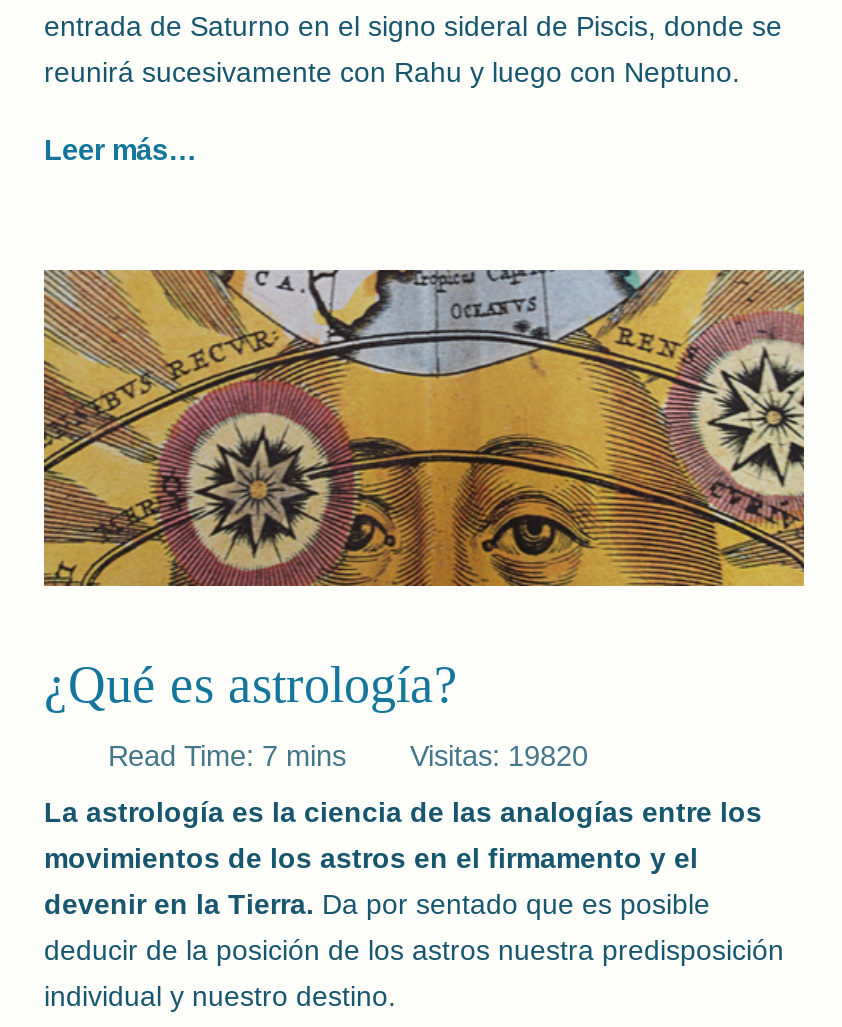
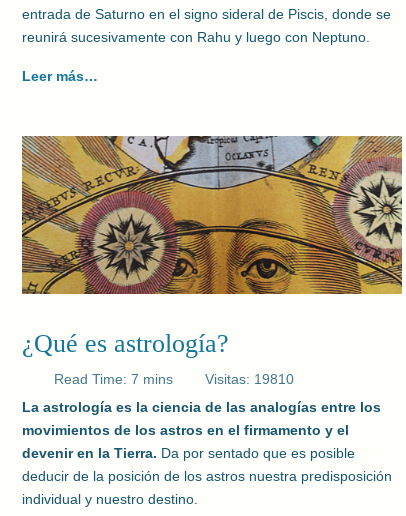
- Read Time: 7 mins Visitas: 19820
+ Read Time: 7 mins Visitas: 19810
